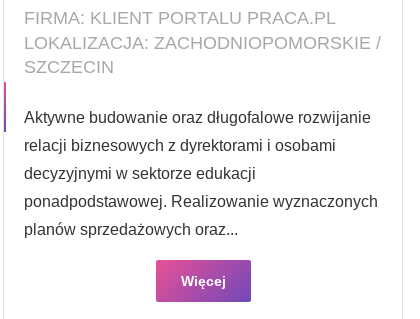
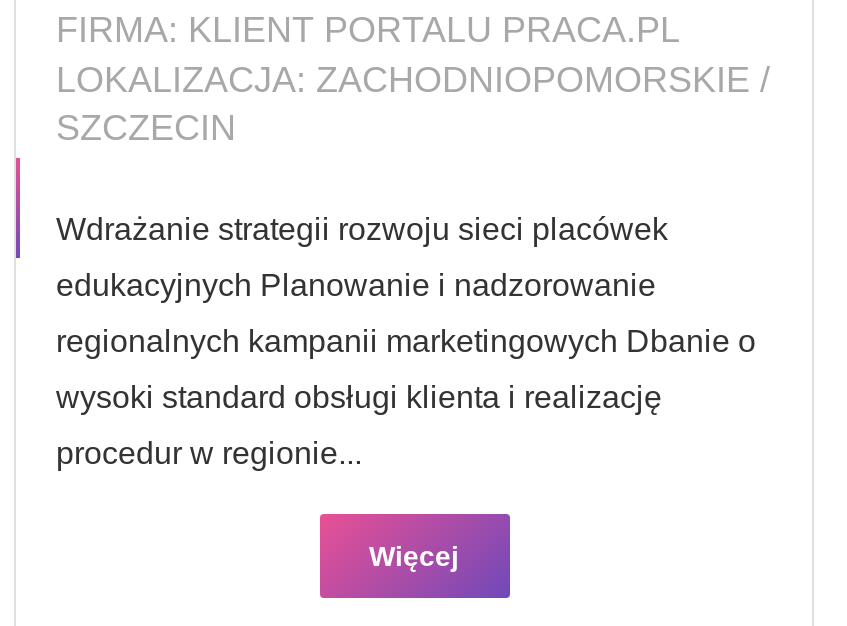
- Aktywne budowanie oraz długofalowe rozwijanie
+ Wdrażanie strategii rozwoju sieci placówek

- relacji biznesowych z dyrektorami i osobami
+ edukacyjnych Planowanie i nadzorowanie

- decyzyjnymi w sektorze edukacji
+ regionalnych kampanii marketingowych Dbanie o

- ponadpodstawowej. Realizowanie wyznaczonych
+ wysoki standard obsługi klienta i realizację

- planów sprzedażowych oraz...
+ procedur w regionie...
